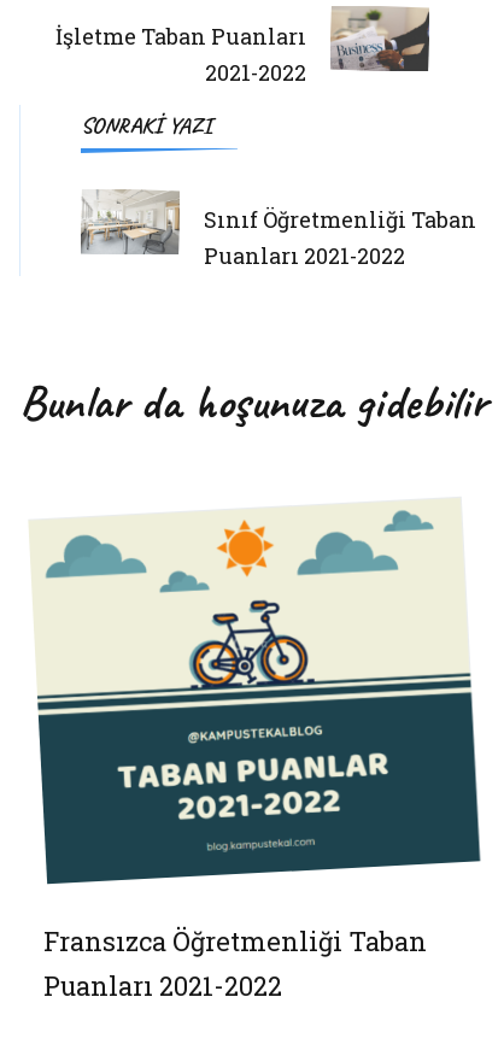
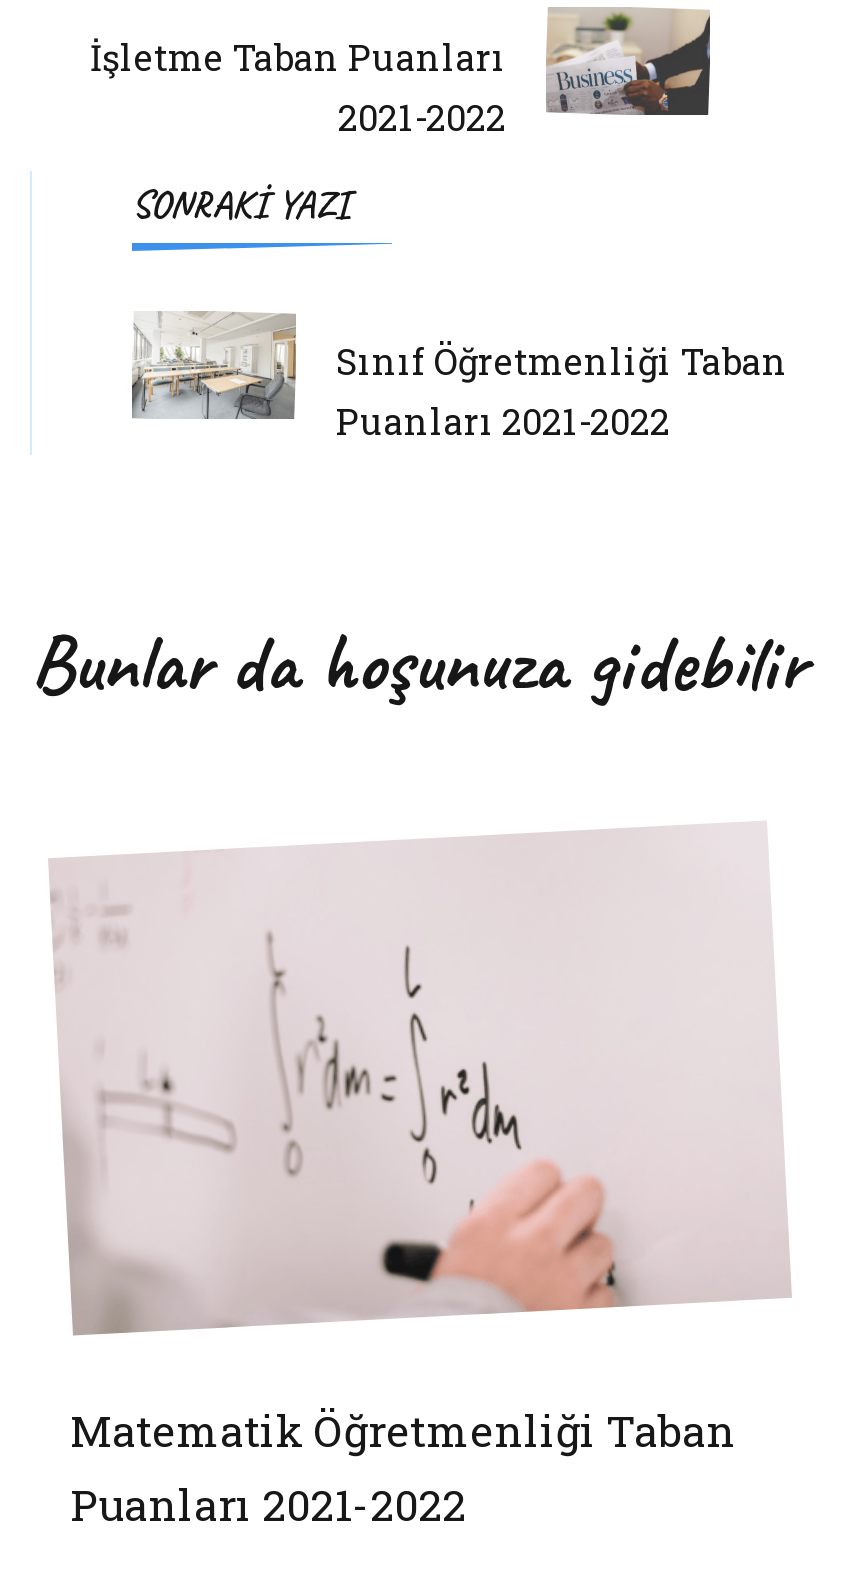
- [image]
+ [image]

- Fransızca Öğretmenliği Taban
+ Matematik Öğretmenliği Taban
